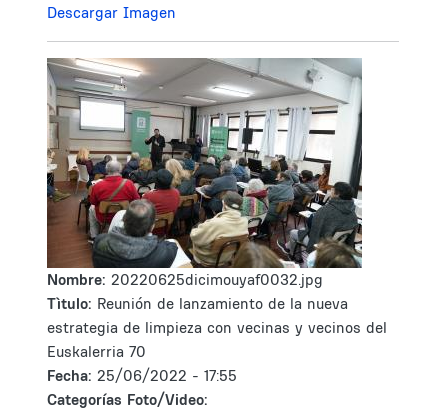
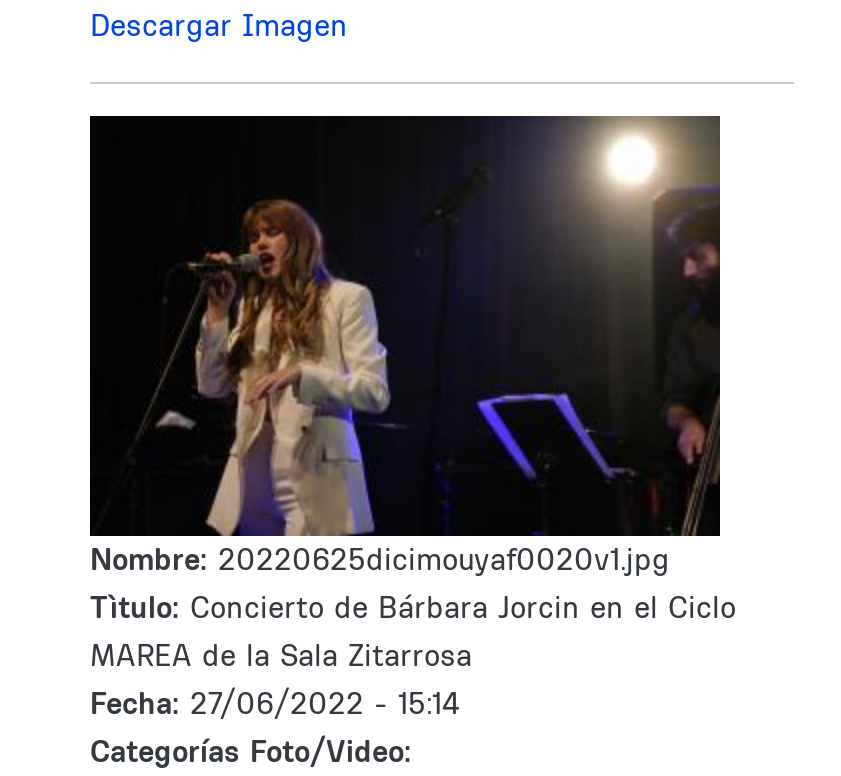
- [image]
- Nombre: 20220625dicimouyaf0032.jpg
- Tìtulo: Reunión de lanzamiento de la nueva
- estrategia de limpieza con vecinas y vecinos del
- Euskalerria 70
- Fecha: 25/06/2022 - 17:55
+ [image]
+ Nombre: 20220625dicimouyaf0020v1.jpg
+ Tìtulo: Concierto de Bárbara Jorcin en el Ciclo
+ MAREA de la Sala Zitarrosa
+ Fecha: 27/06/2022 - 15:14
